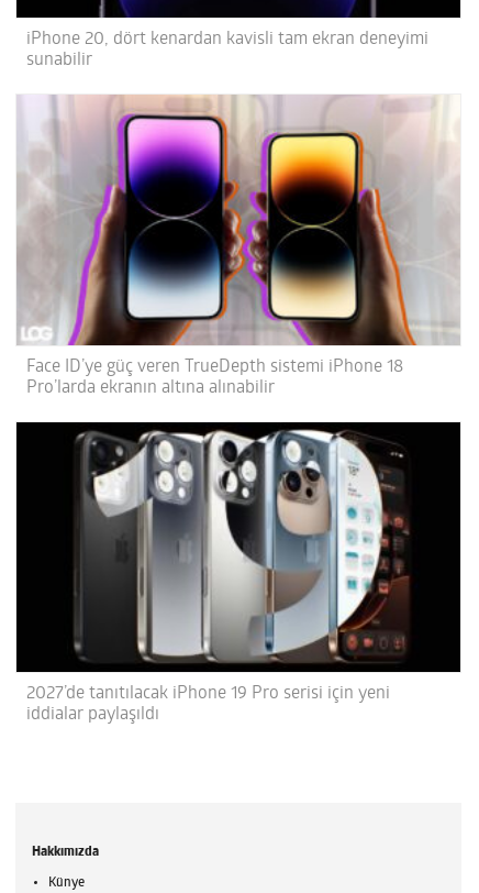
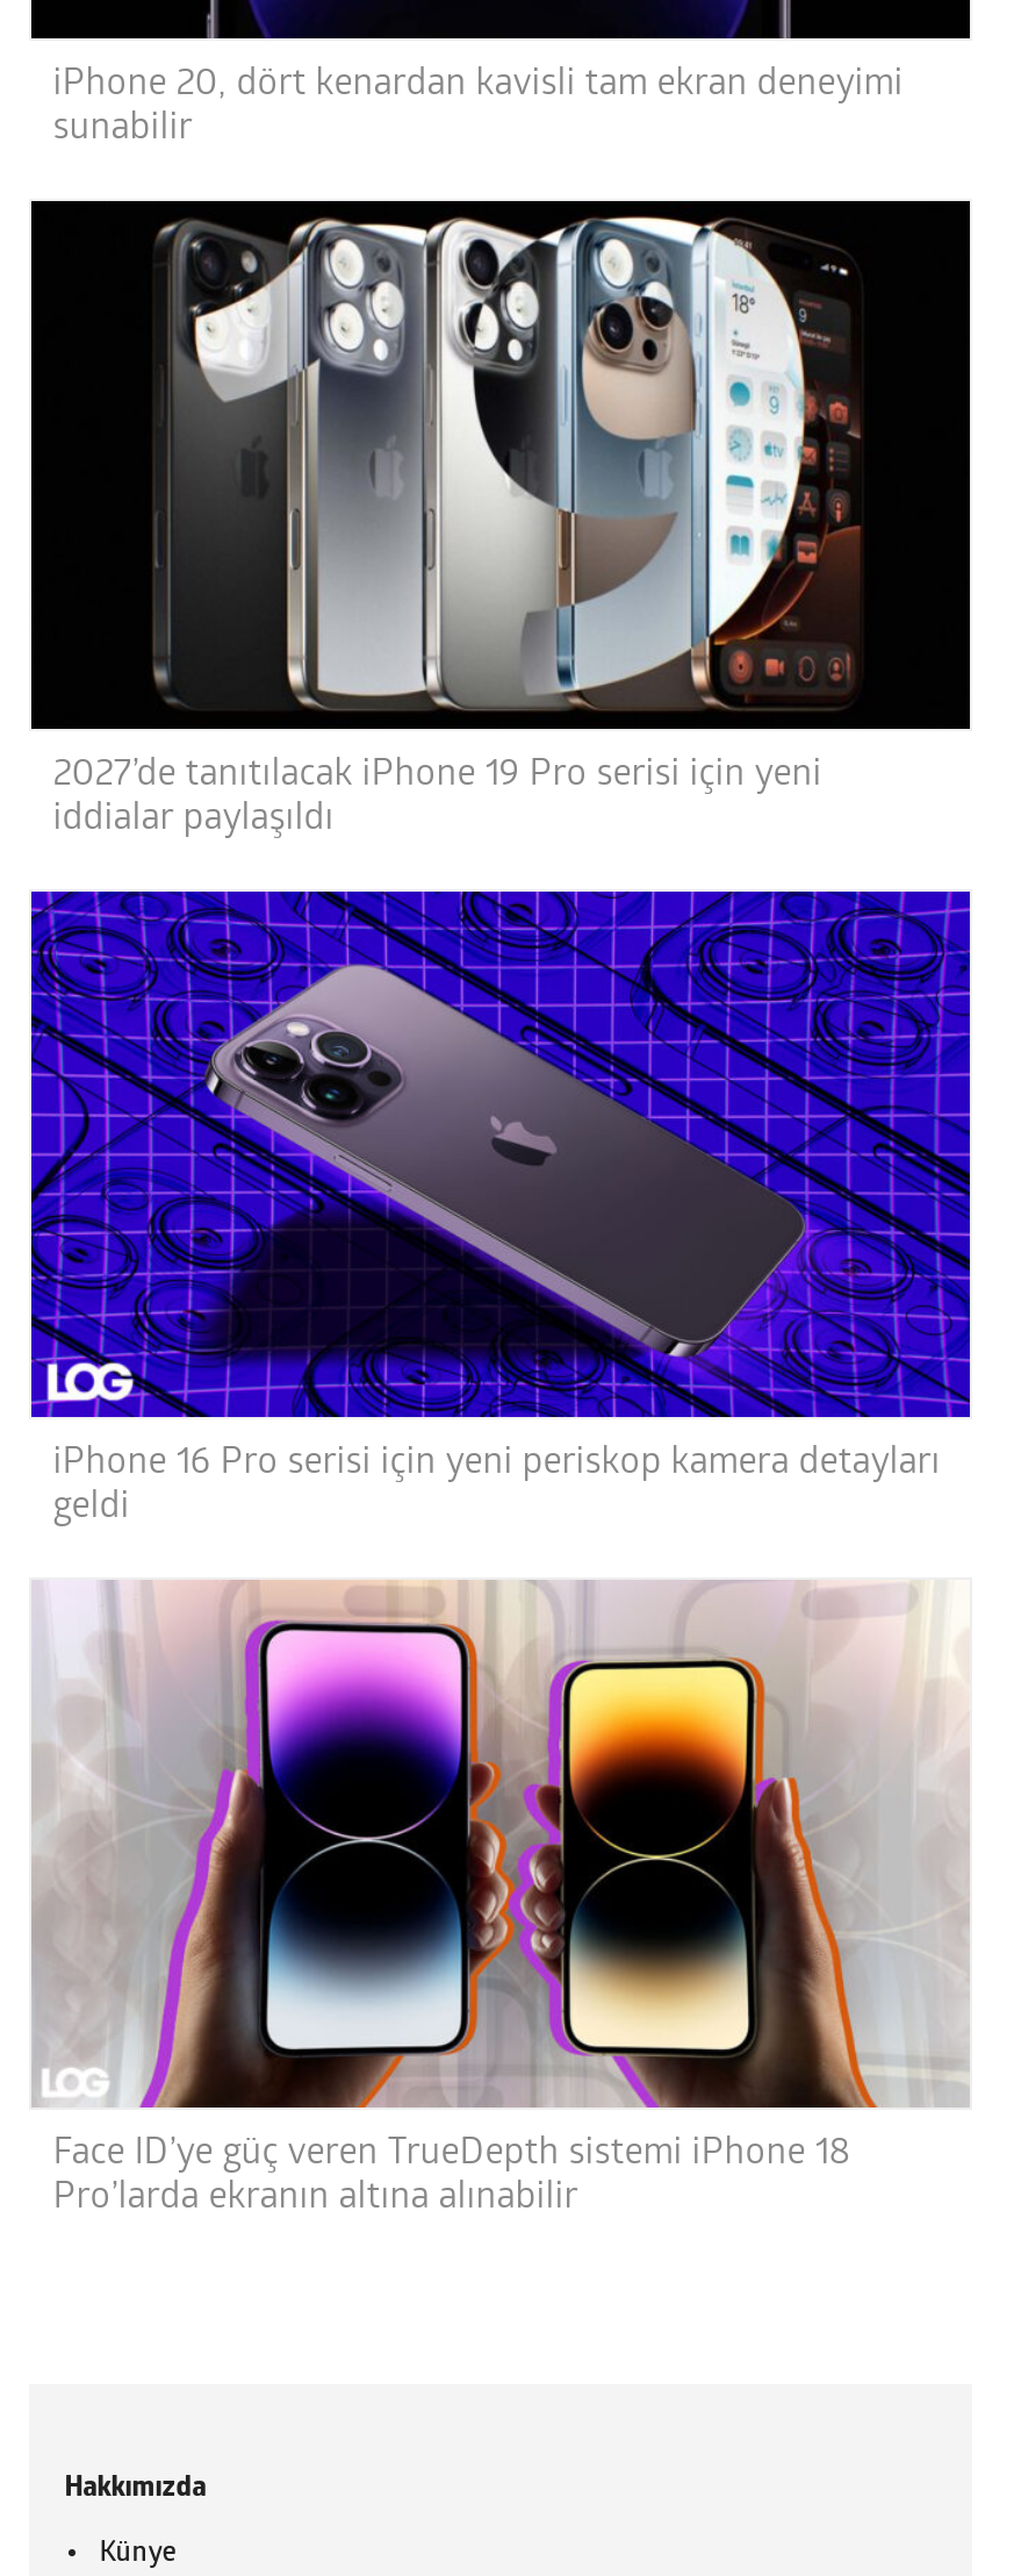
+ [image]
+ iPhone 16 Pro serisi için yeni periskop kamera detayları
+ geldi

moved down: [image] | Face ID’ye güç veren TrueDepth sistemi iPhone 18 | Pro’larda ekranın altına alınabilir

moved up: [image] | 2027’de tanıtılacak iPhone 19 Pro serisi için yeni | iddialar paylaşıldı
